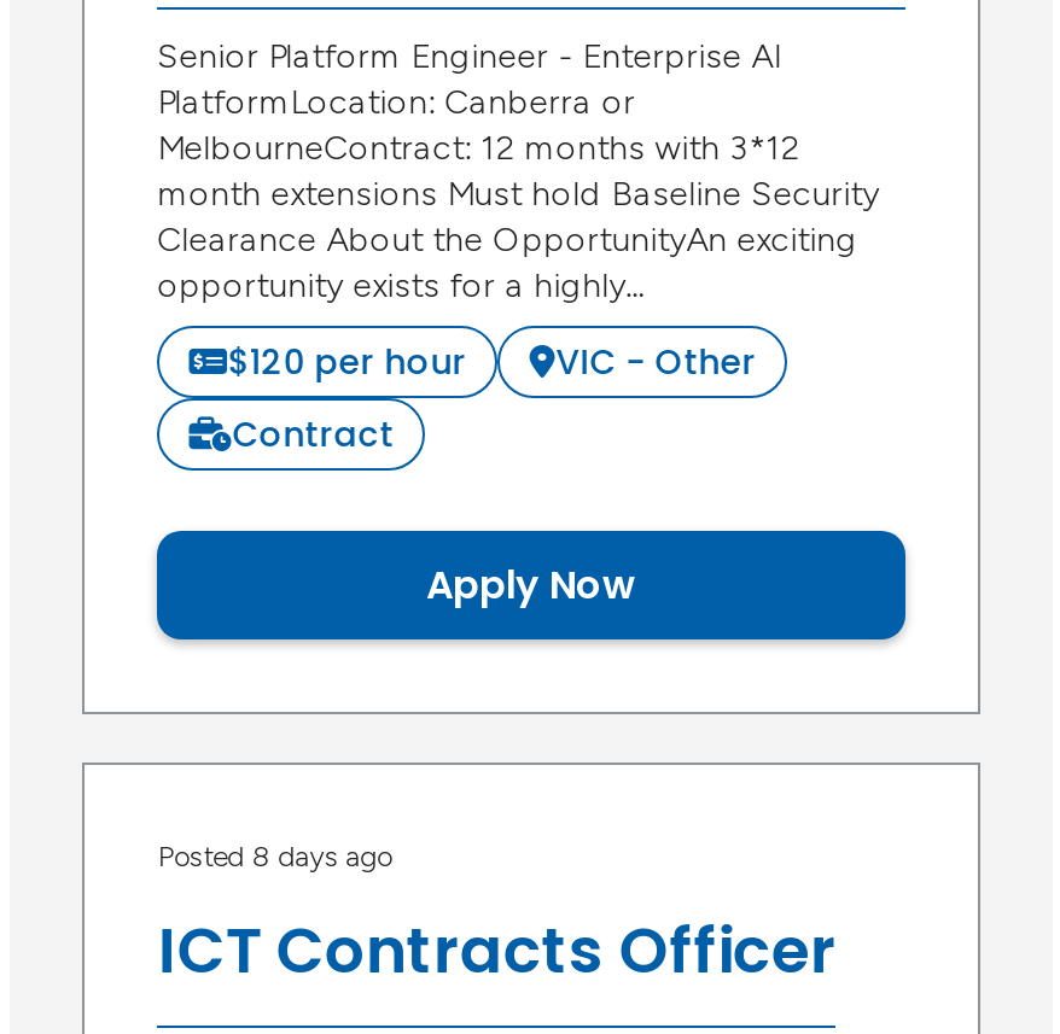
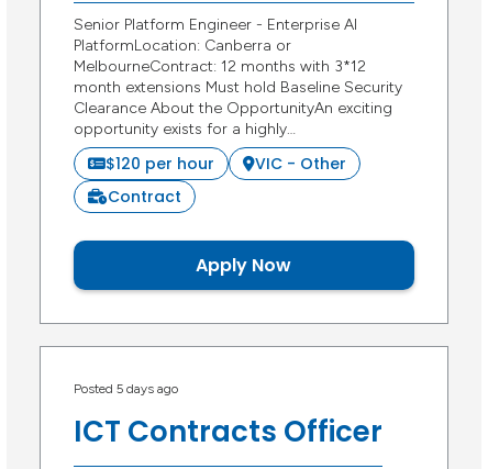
- Posted 8 days ago
+ Posted 5 days ago
